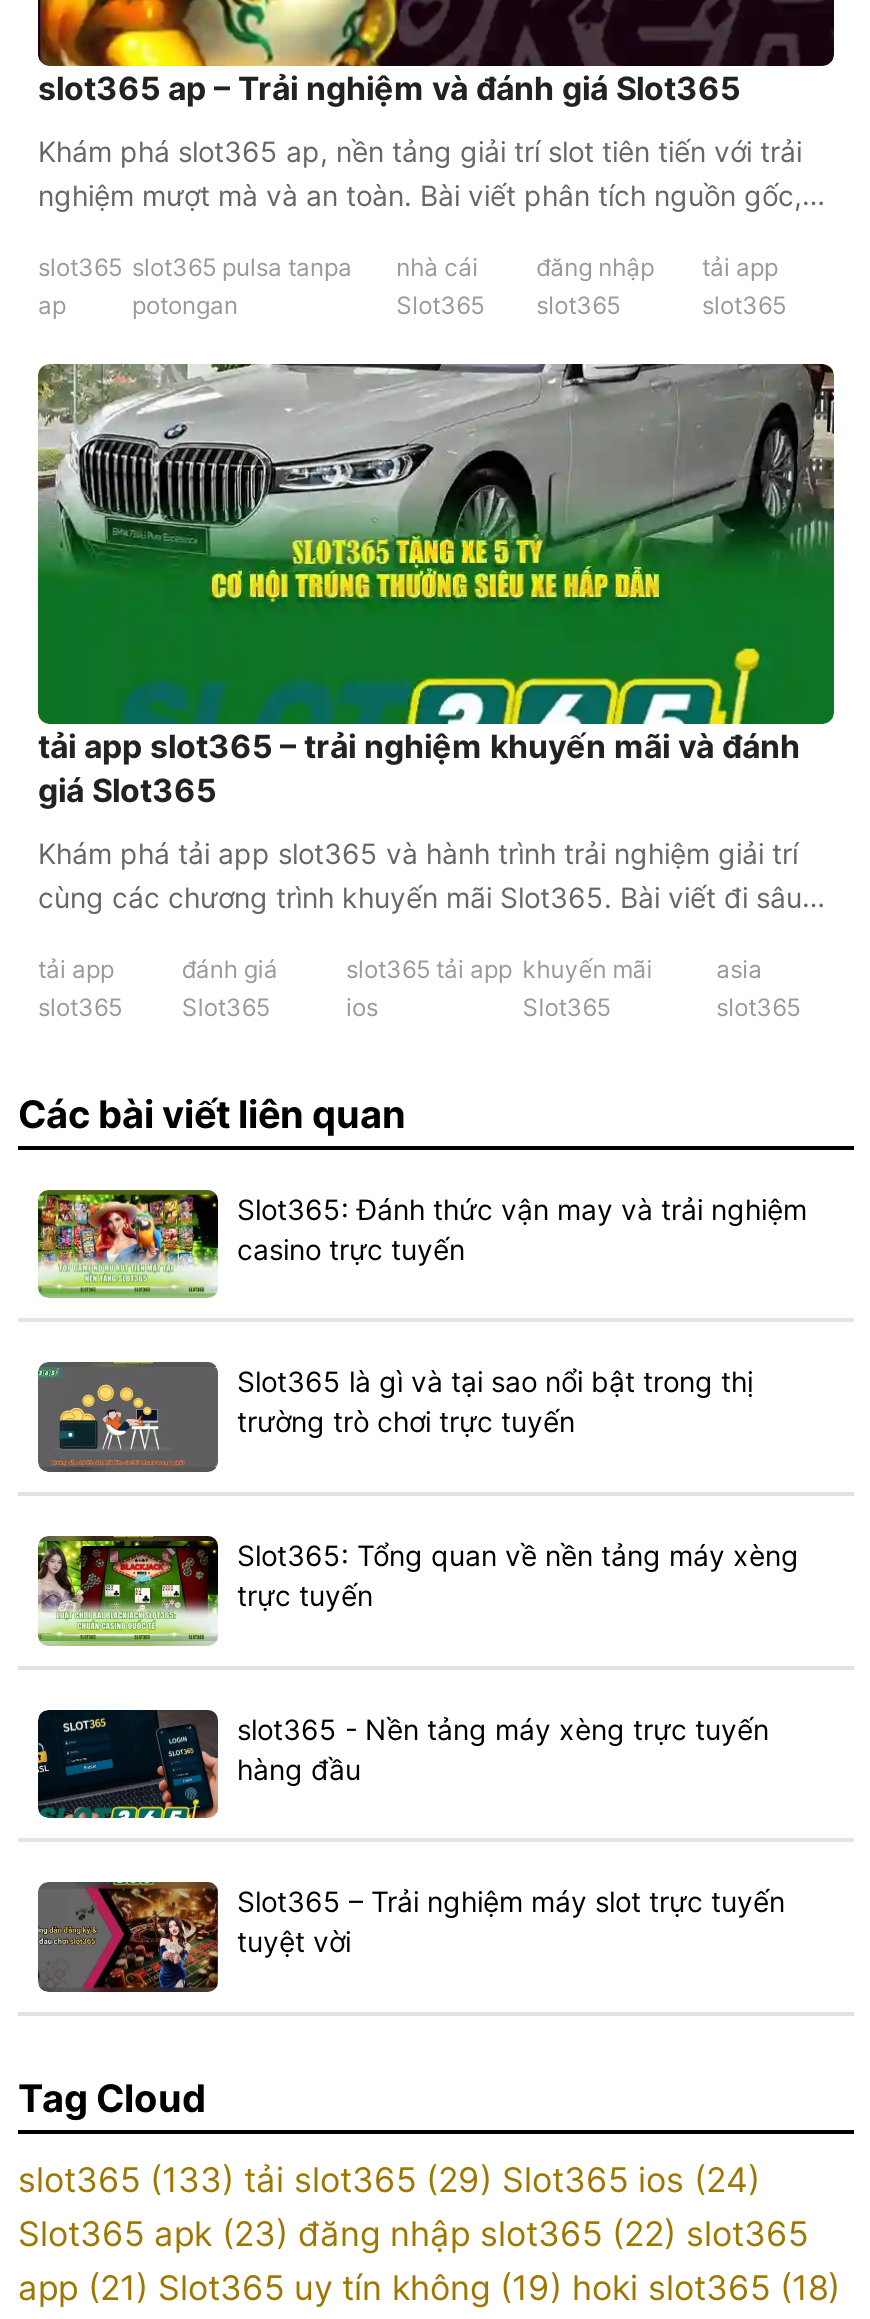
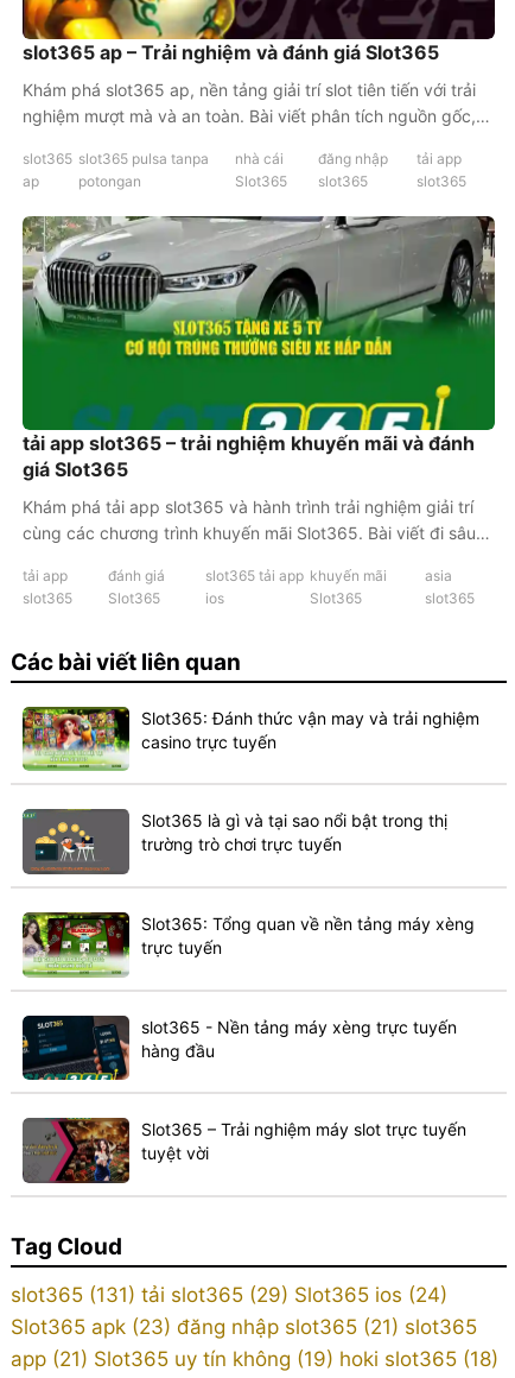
- slot365 (133) tải slot365 (29) Slot365 ios (24)
+ slot365 (131) tải slot365 (29) Slot365 ios (24)

- Slot365 apk (23) đăng nhập slot365 (22) slot365
+ Slot365 apk (23) đăng nhập slot365 (21) slot365
